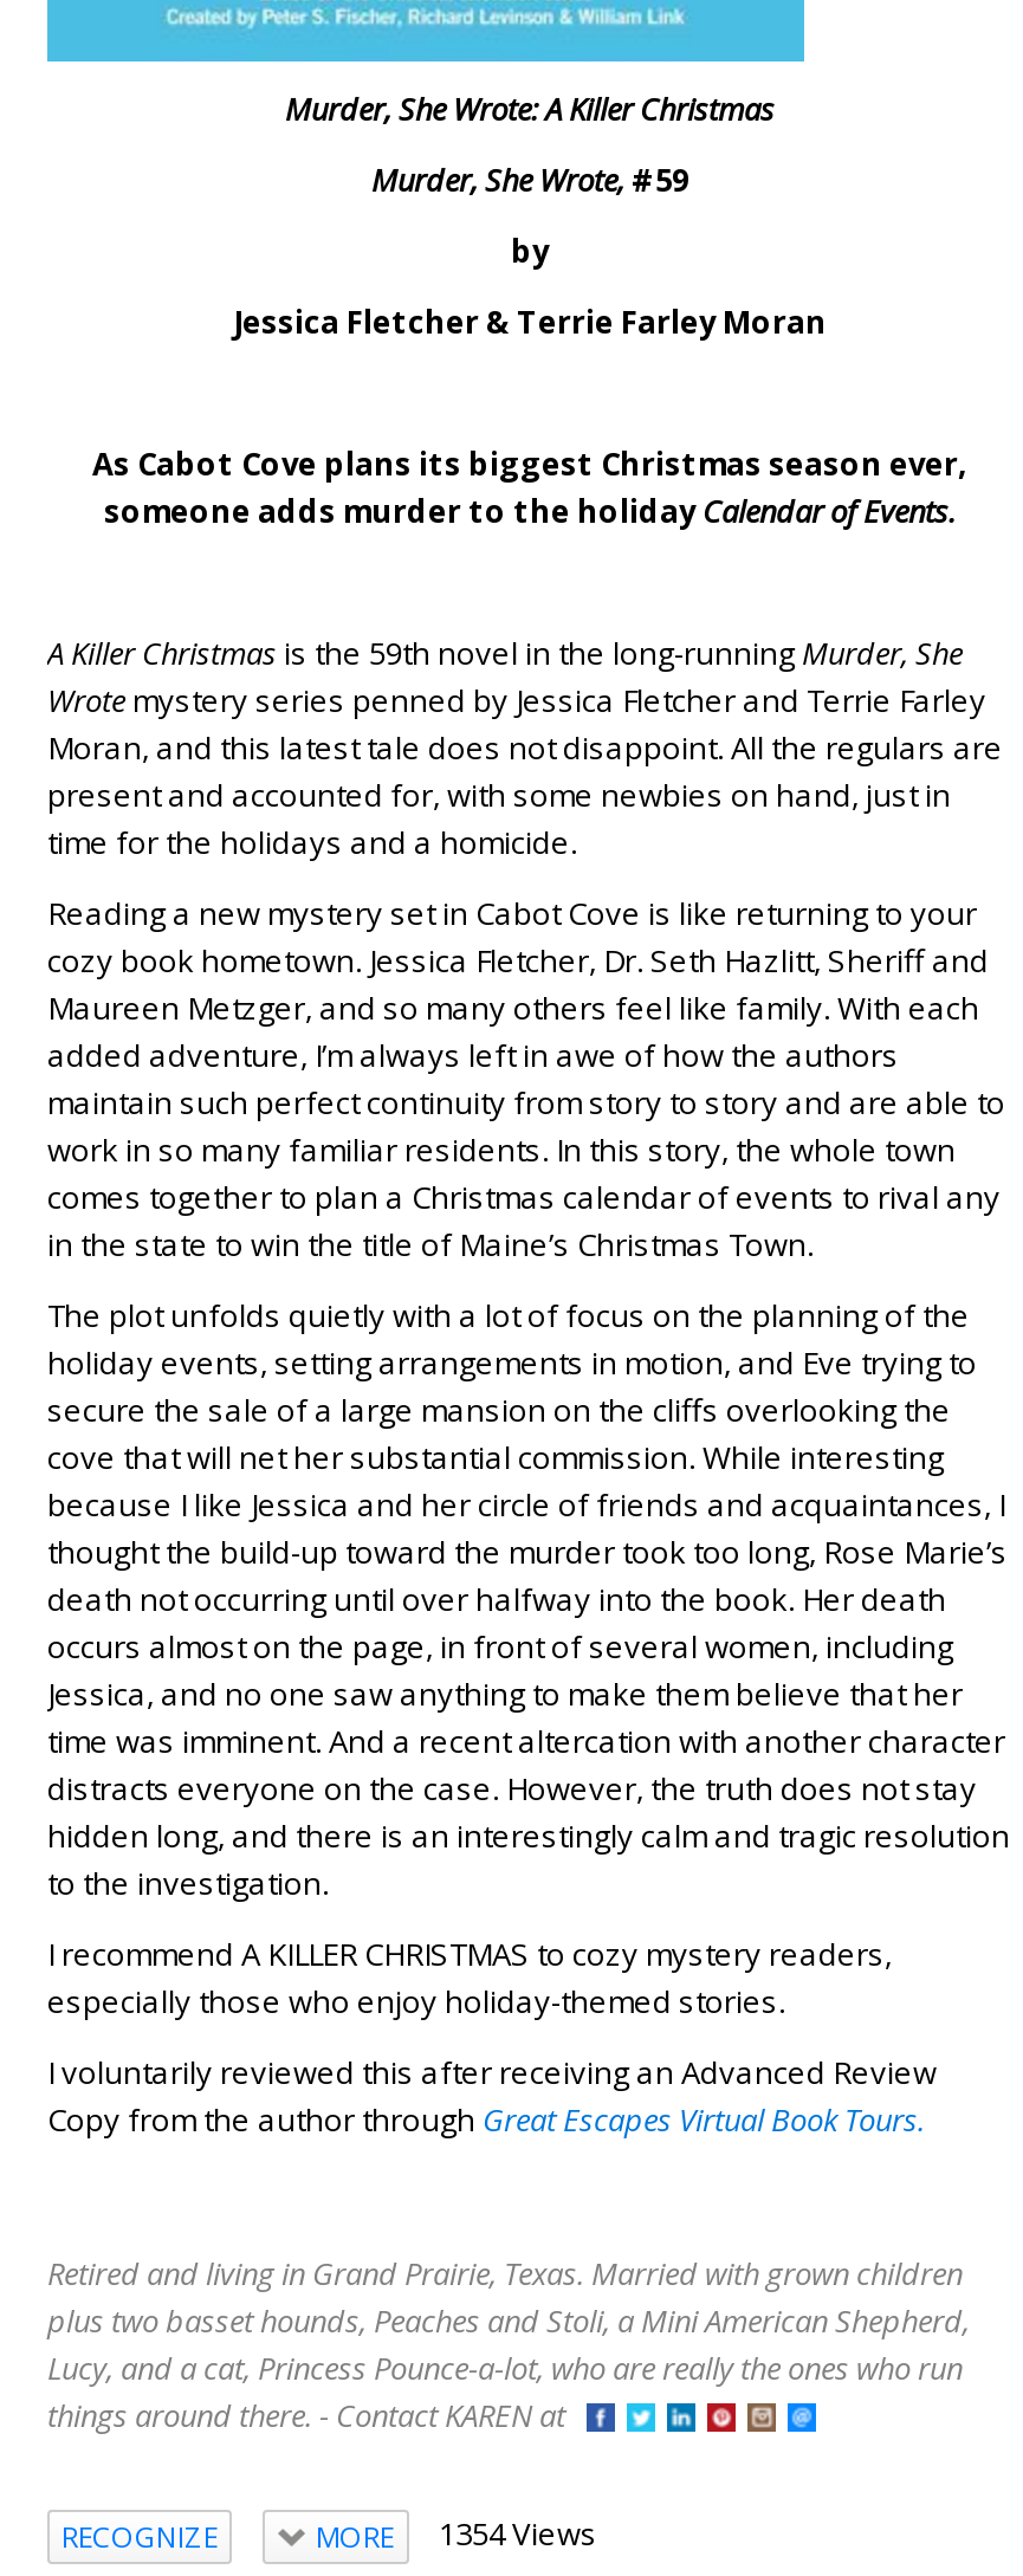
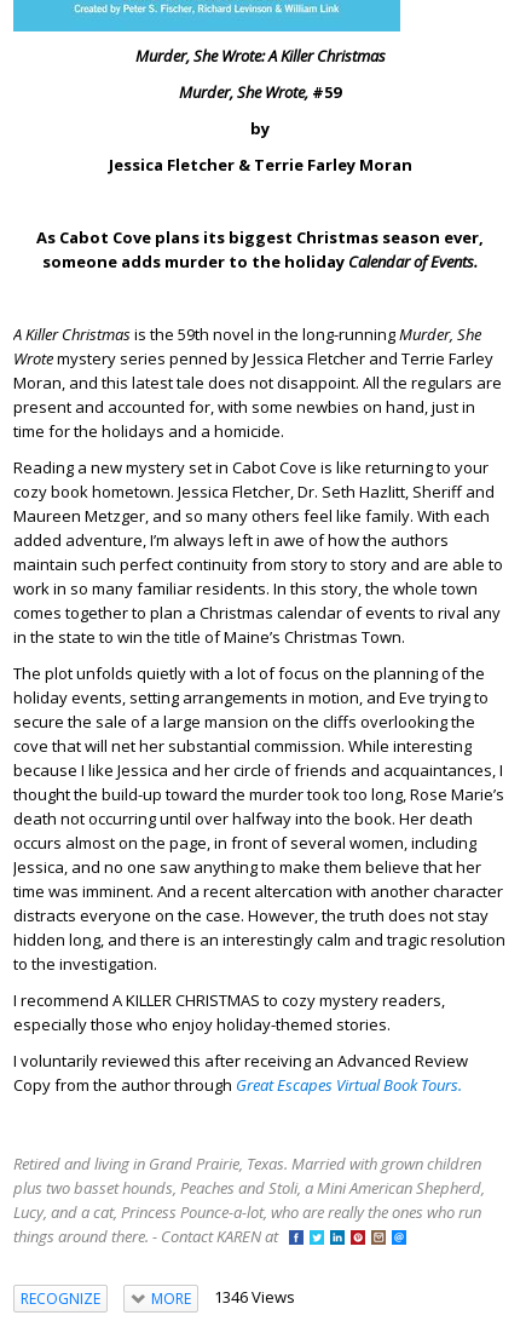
- MORE 1354 Views
+ MORE 1346 Views
